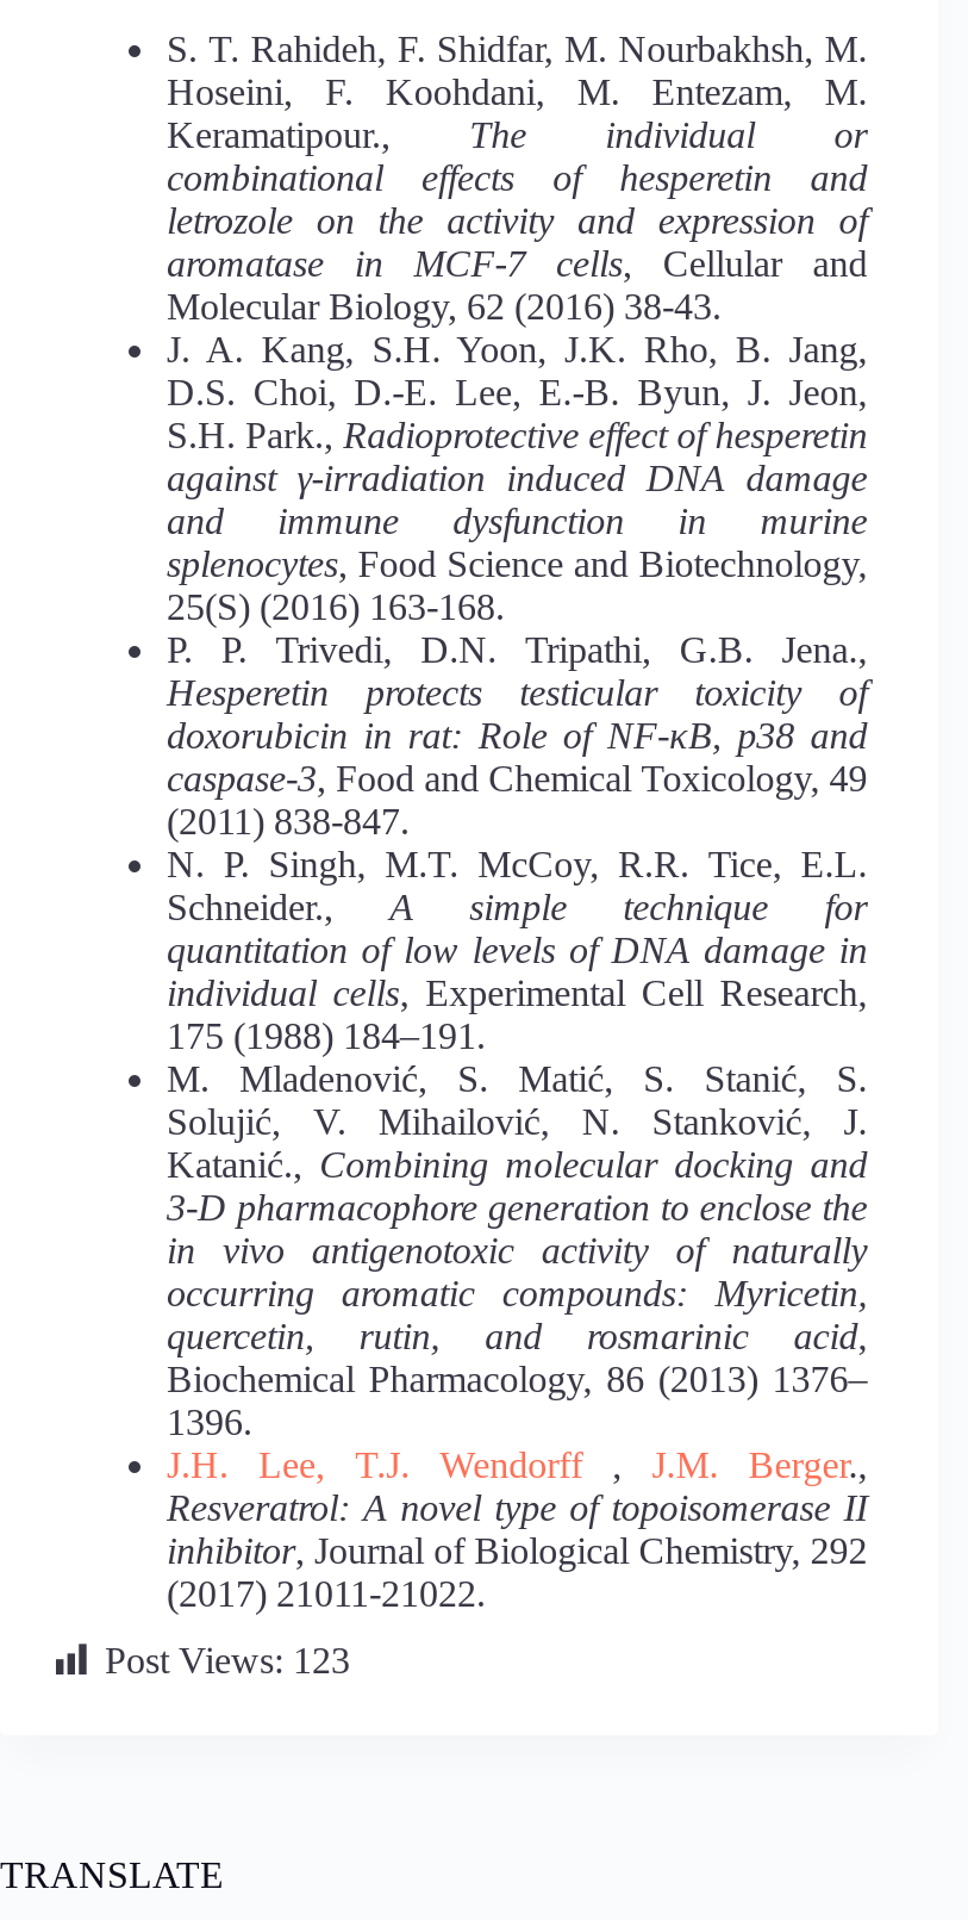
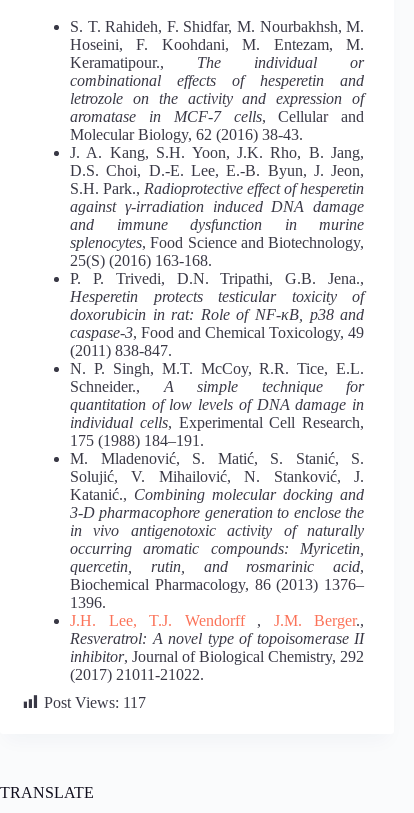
- Post Views: 123
+ Post Views: 117
